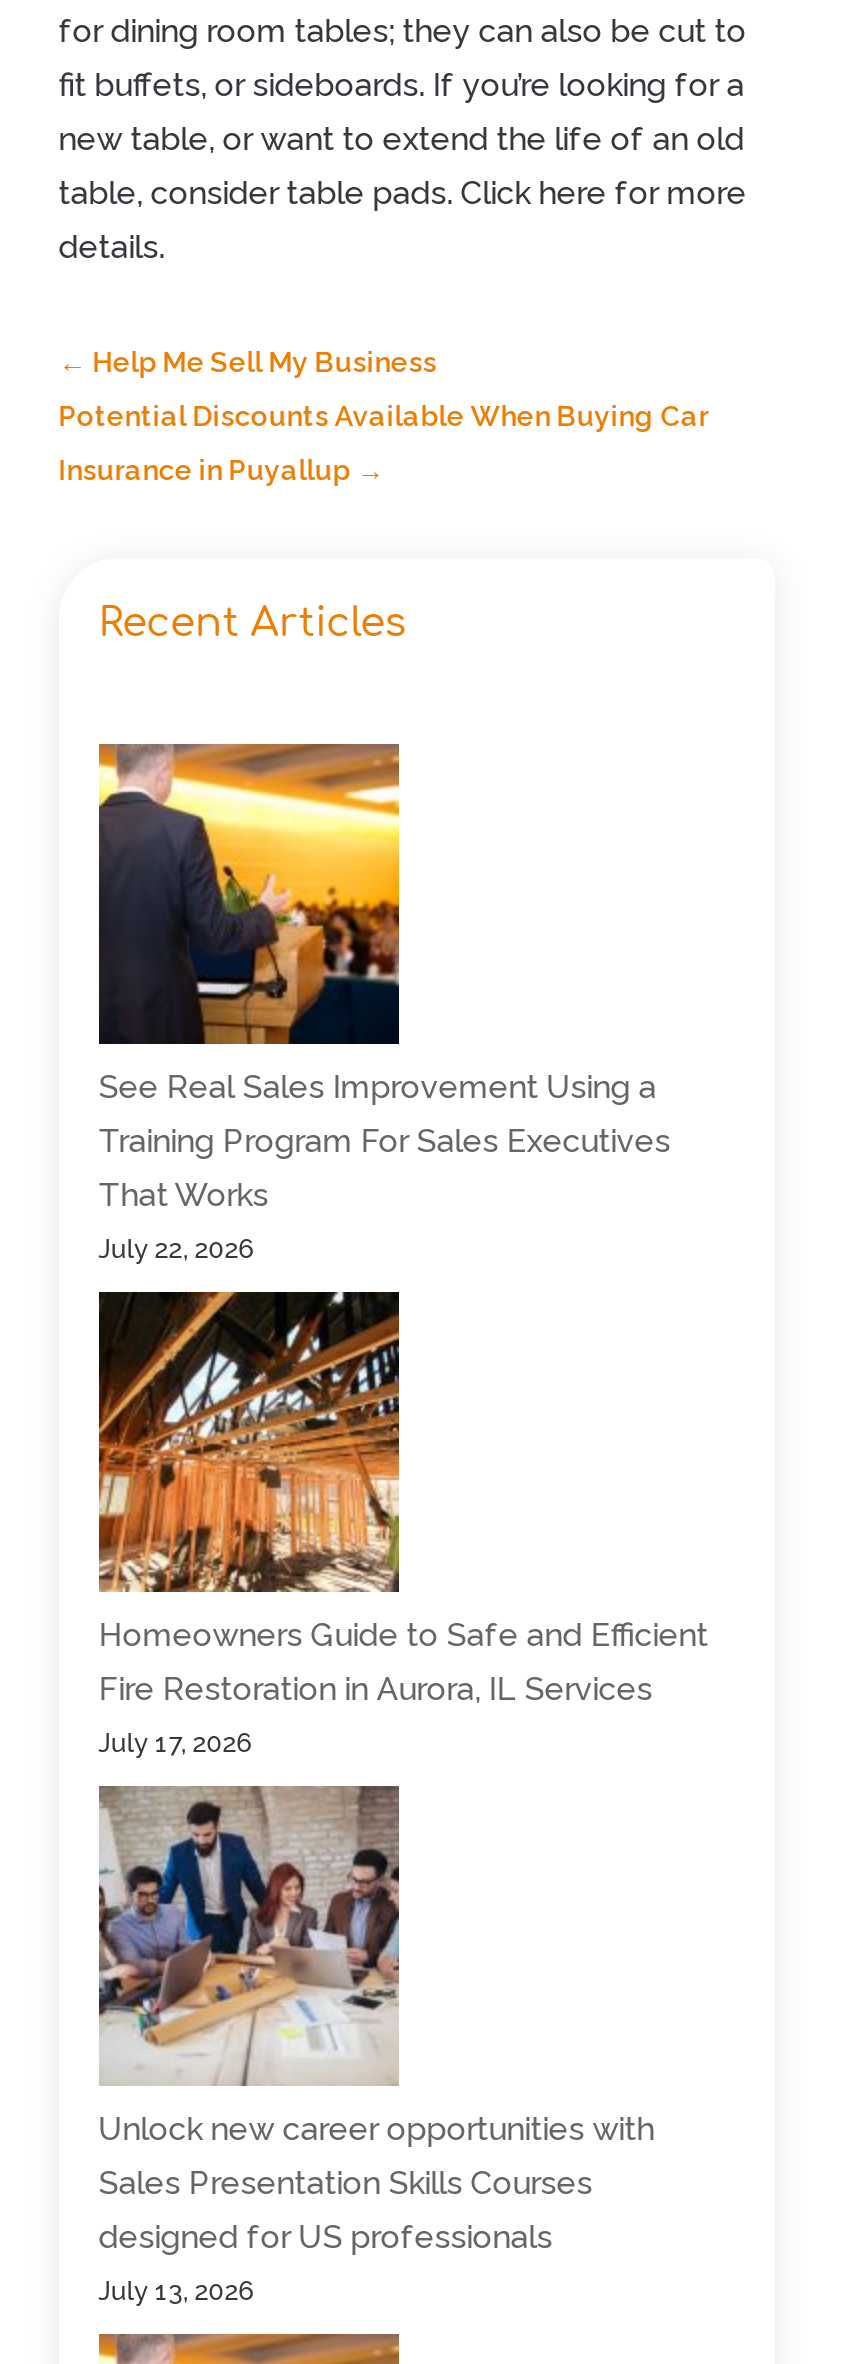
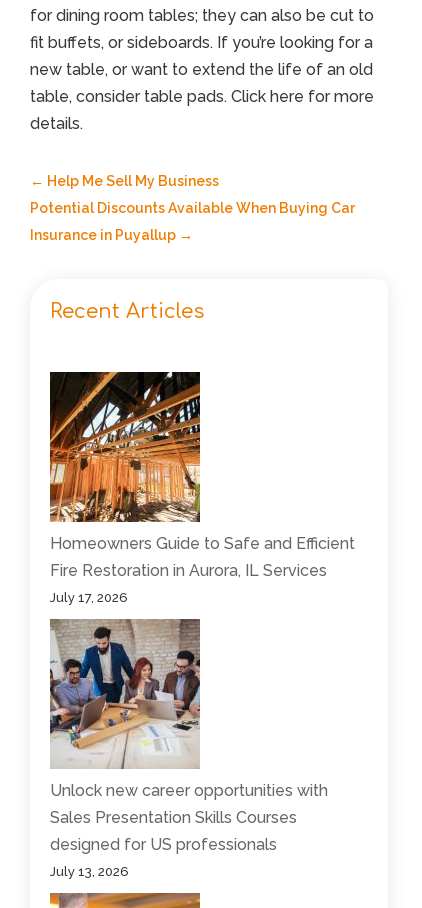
- [image]
- See Real Sales Improvement Using a
- Training Program For Sales Executives
- That Works
- July 22, 2026
